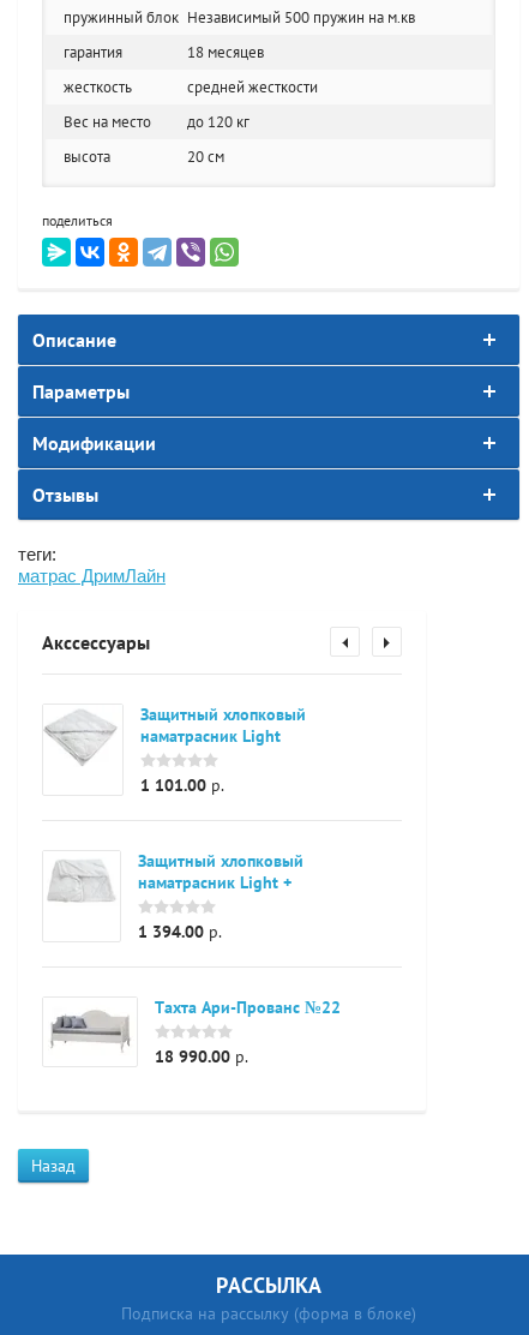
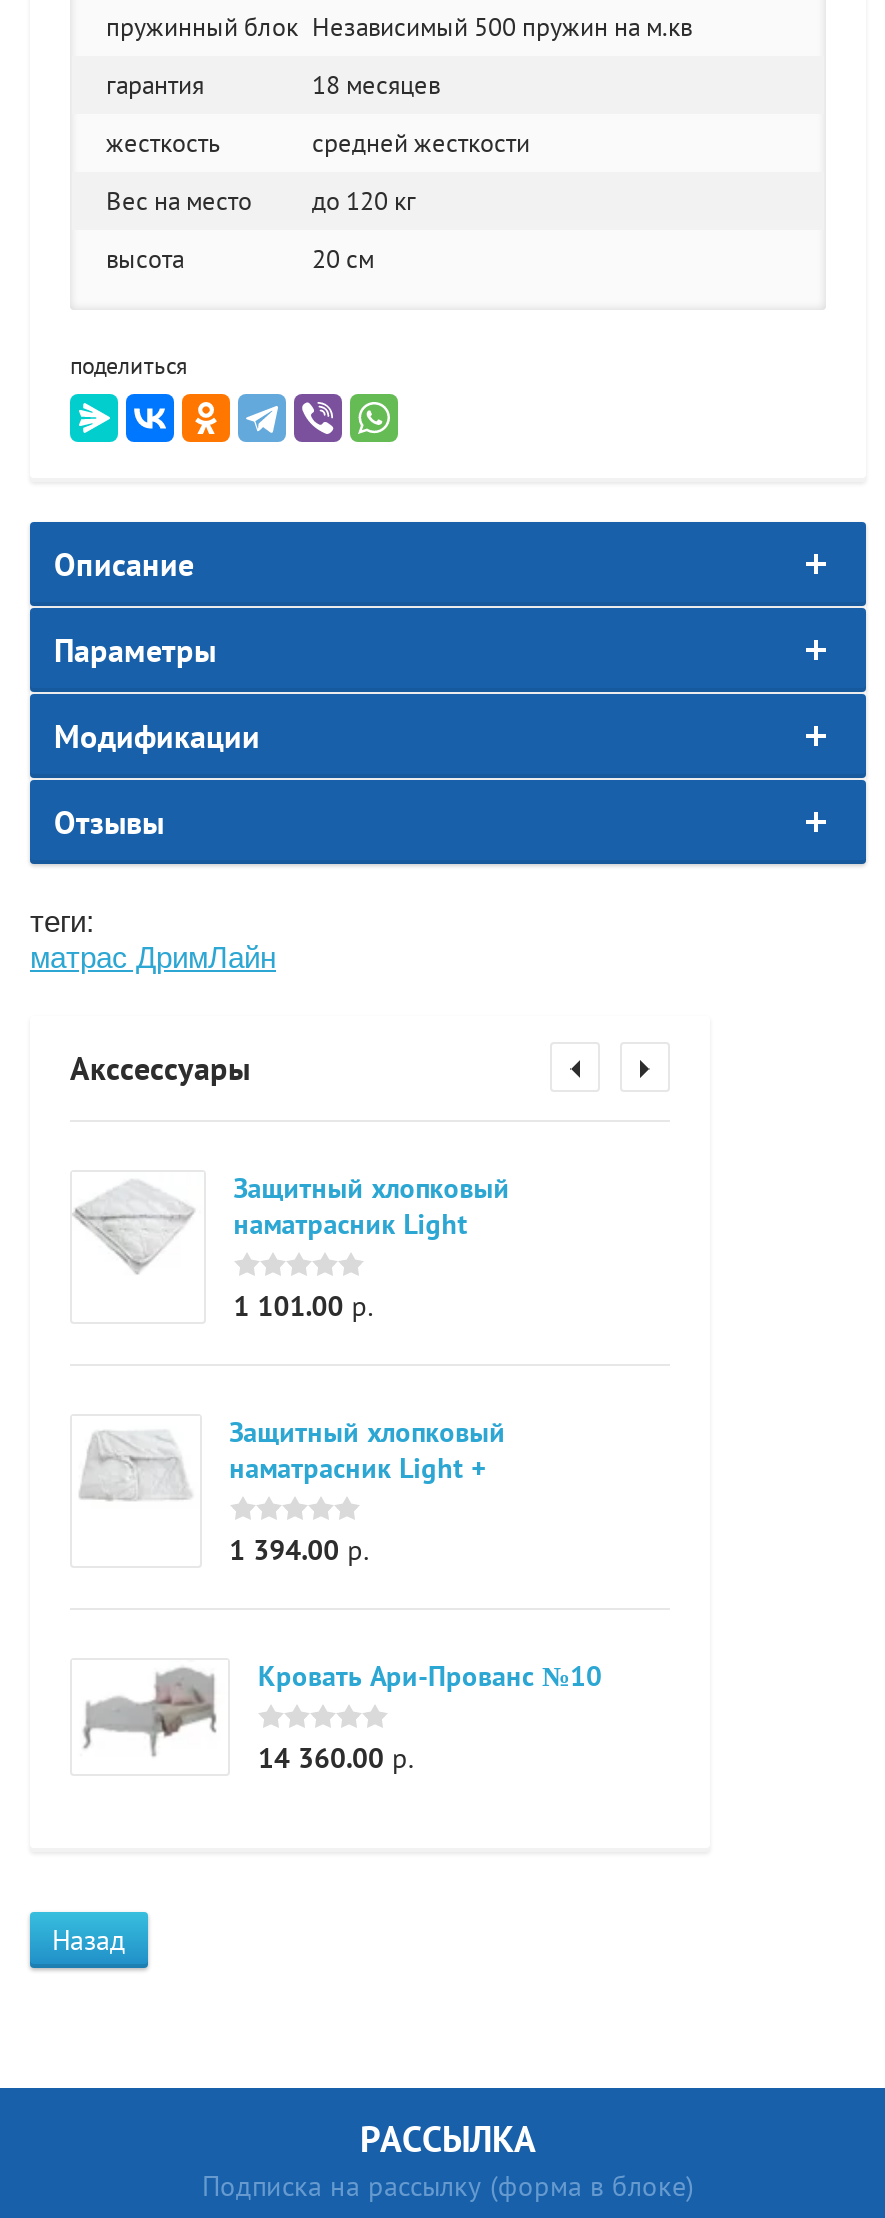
- [image]
- Тахта Ари-Прованс №22
+ [image]
+ Кровать Ари-Прованс №10

- 18 990.00 р.
+ 14 360.00 р.
